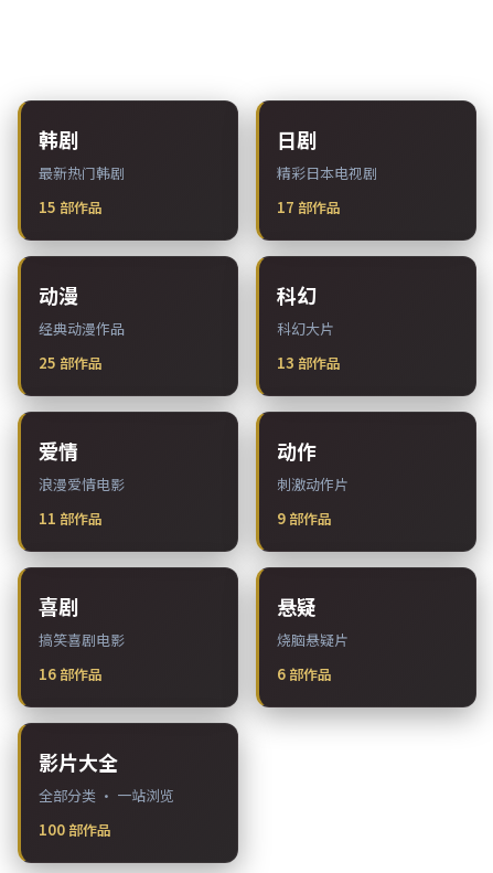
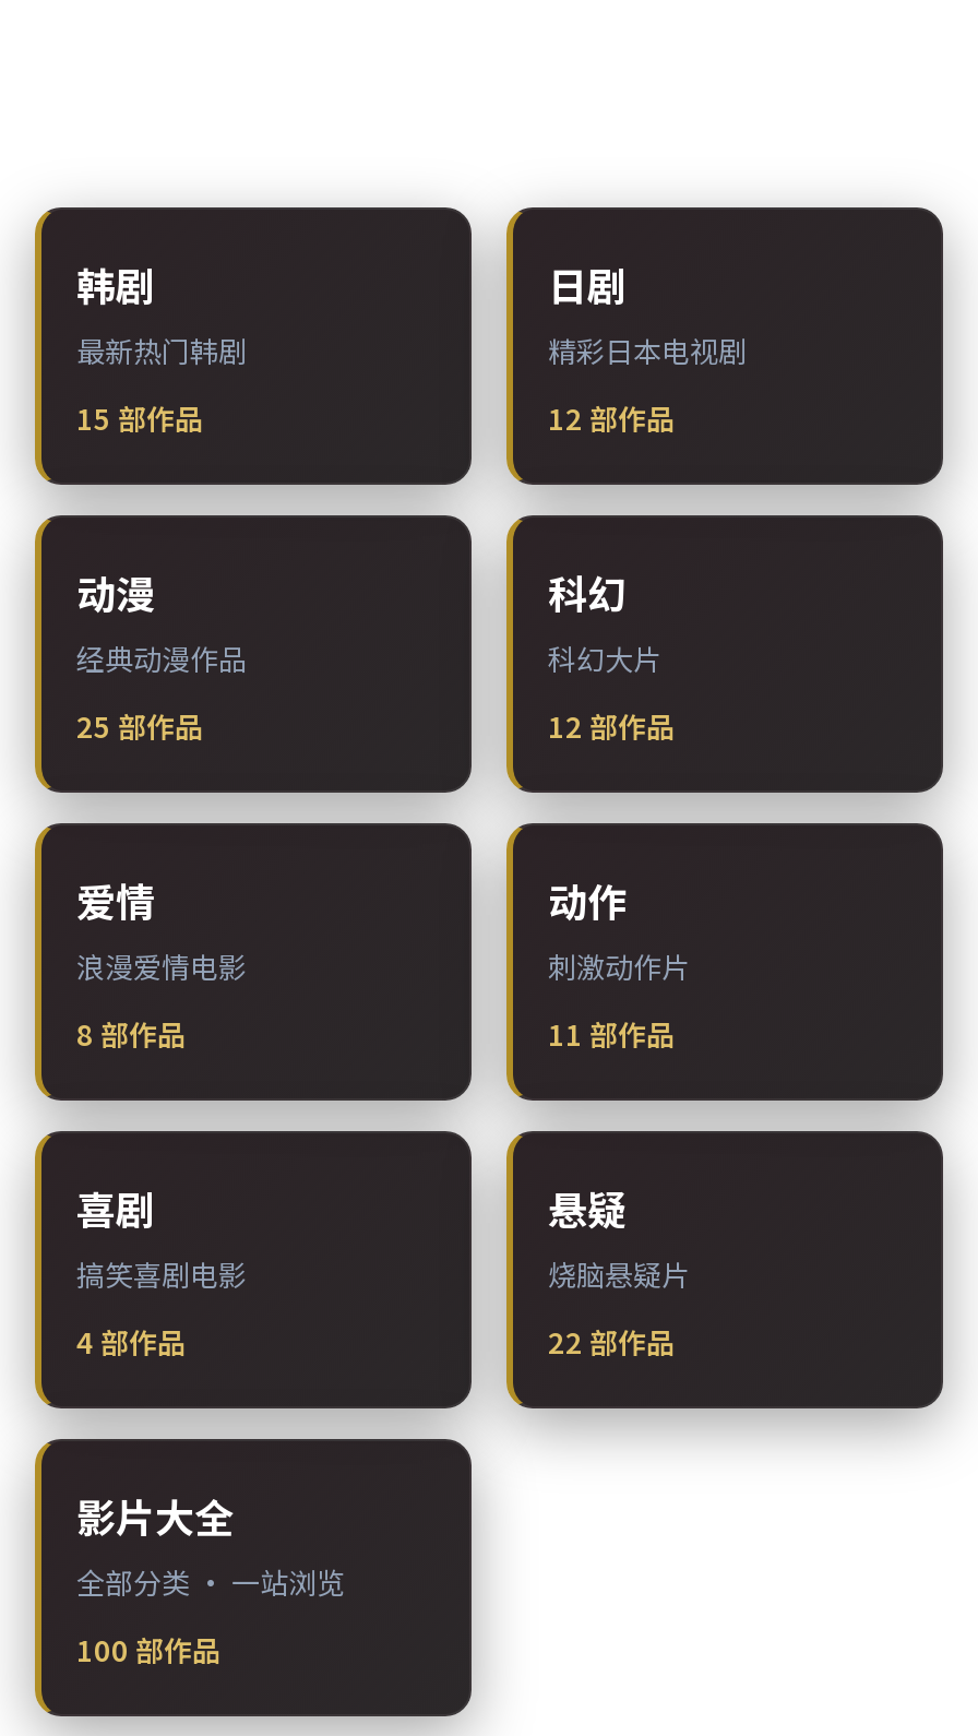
- 17部作品
+ 12部作品

- 13部作品
+ 12部作品

- 11部作品
+ 8部作品

- 9部作品
+ 11部作品

- 16部作品
+ 4部作品

- 6部作品
+ 22部作品
